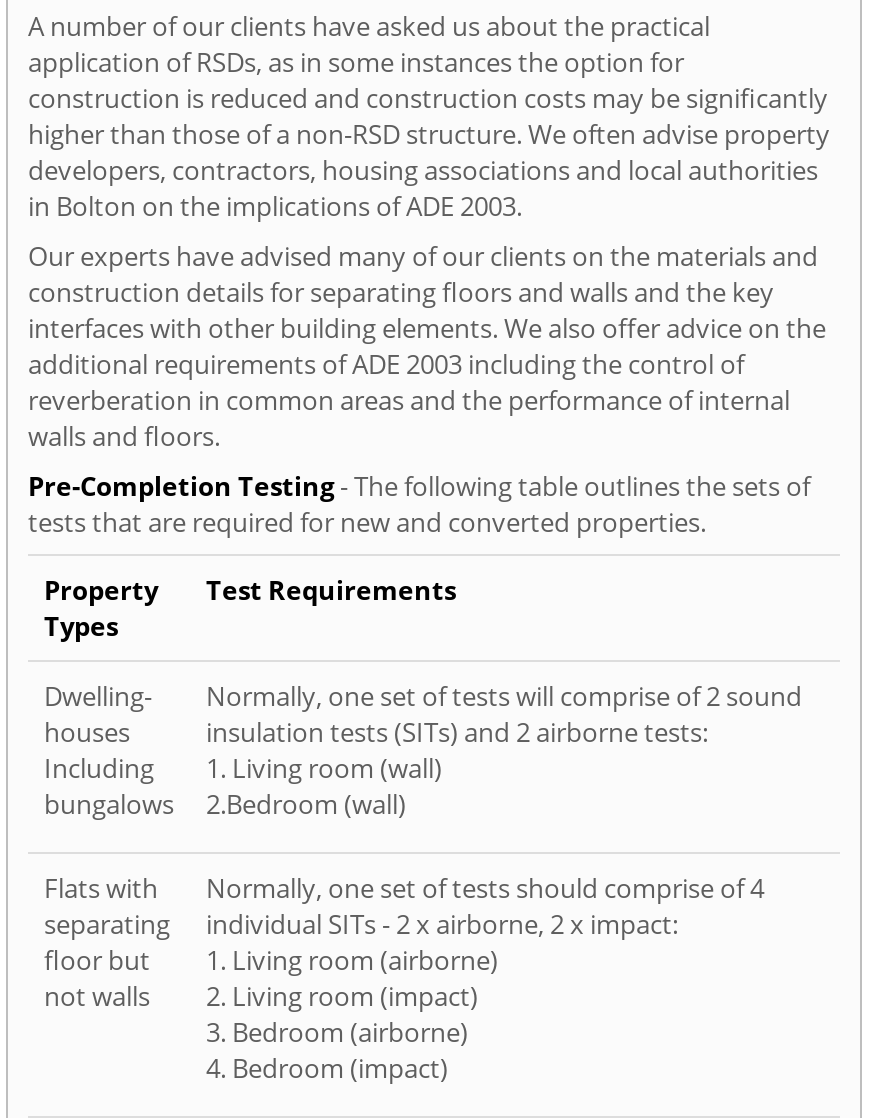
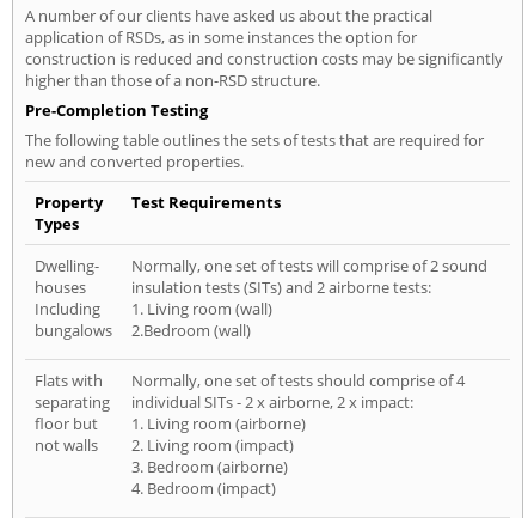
- higher than those of a non-RSD structure. We often advise property
- developers, contractors, housing associations and local authorities
- in Bolton on the implications of ADE 2003.
- Our experts have advised many of our clients on the materials and
- construction details for separating floors and walls and the key
- interfaces with other building elements. We also offer advice on the
- additional requirements of ADE 2003 including the control of
- reverberation in common areas and the performance of internal
- walls and floors.
- Pre-Completion Testing- The following table outlines the sets of
- tests that are required for new and converted properties.
+ higher than those of a non-RSD structure.
+ Pre-Completion Testing
+ The following table outlines the sets of tests that are required for
+ new and converted properties.
